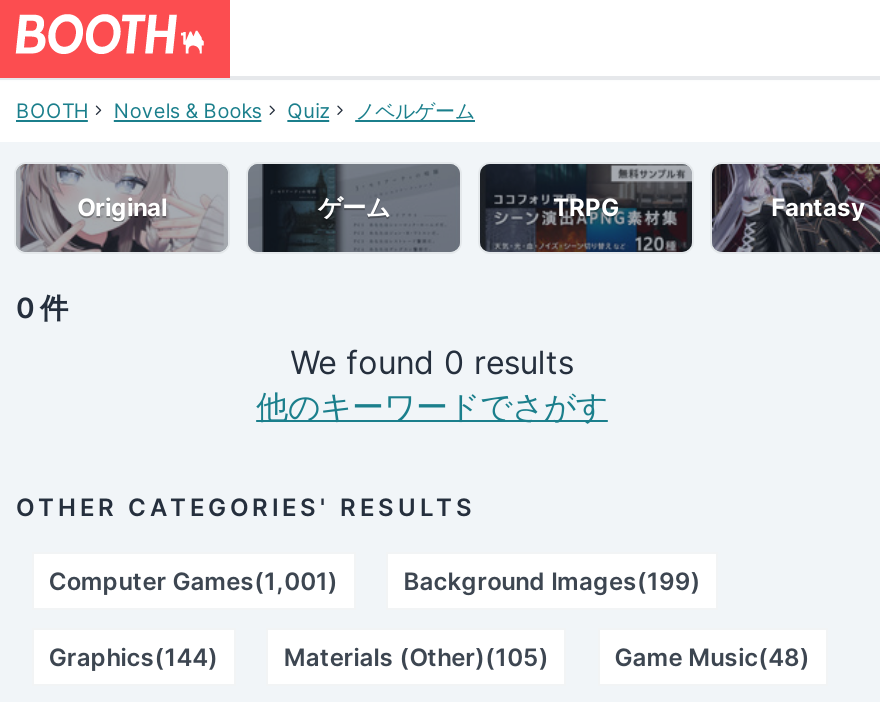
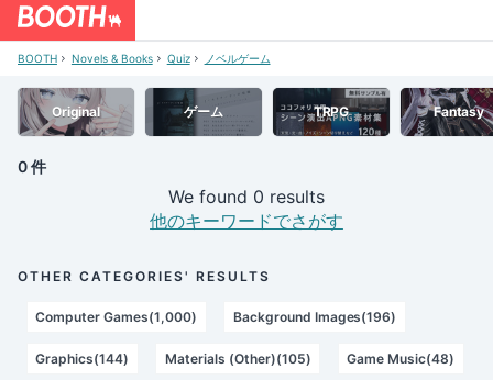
- Computer Games(1,001)
+ Computer Games(1,000)

- Background Images(199)
+ Background Images(196)
